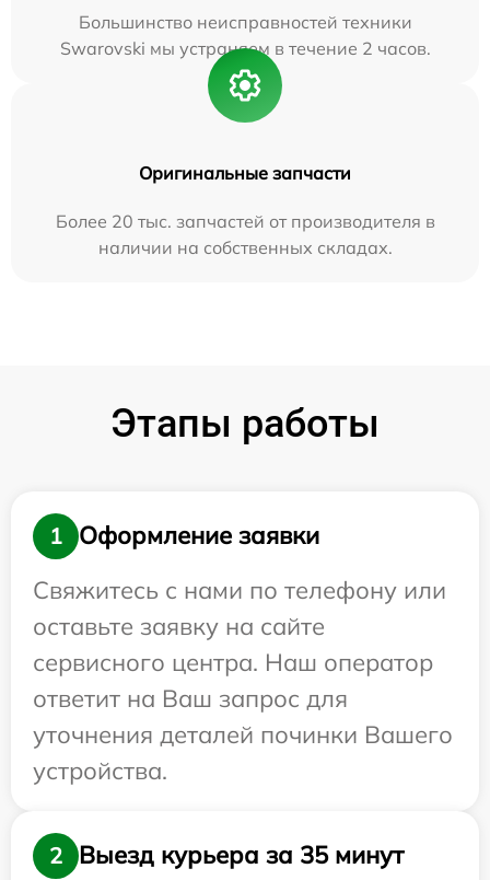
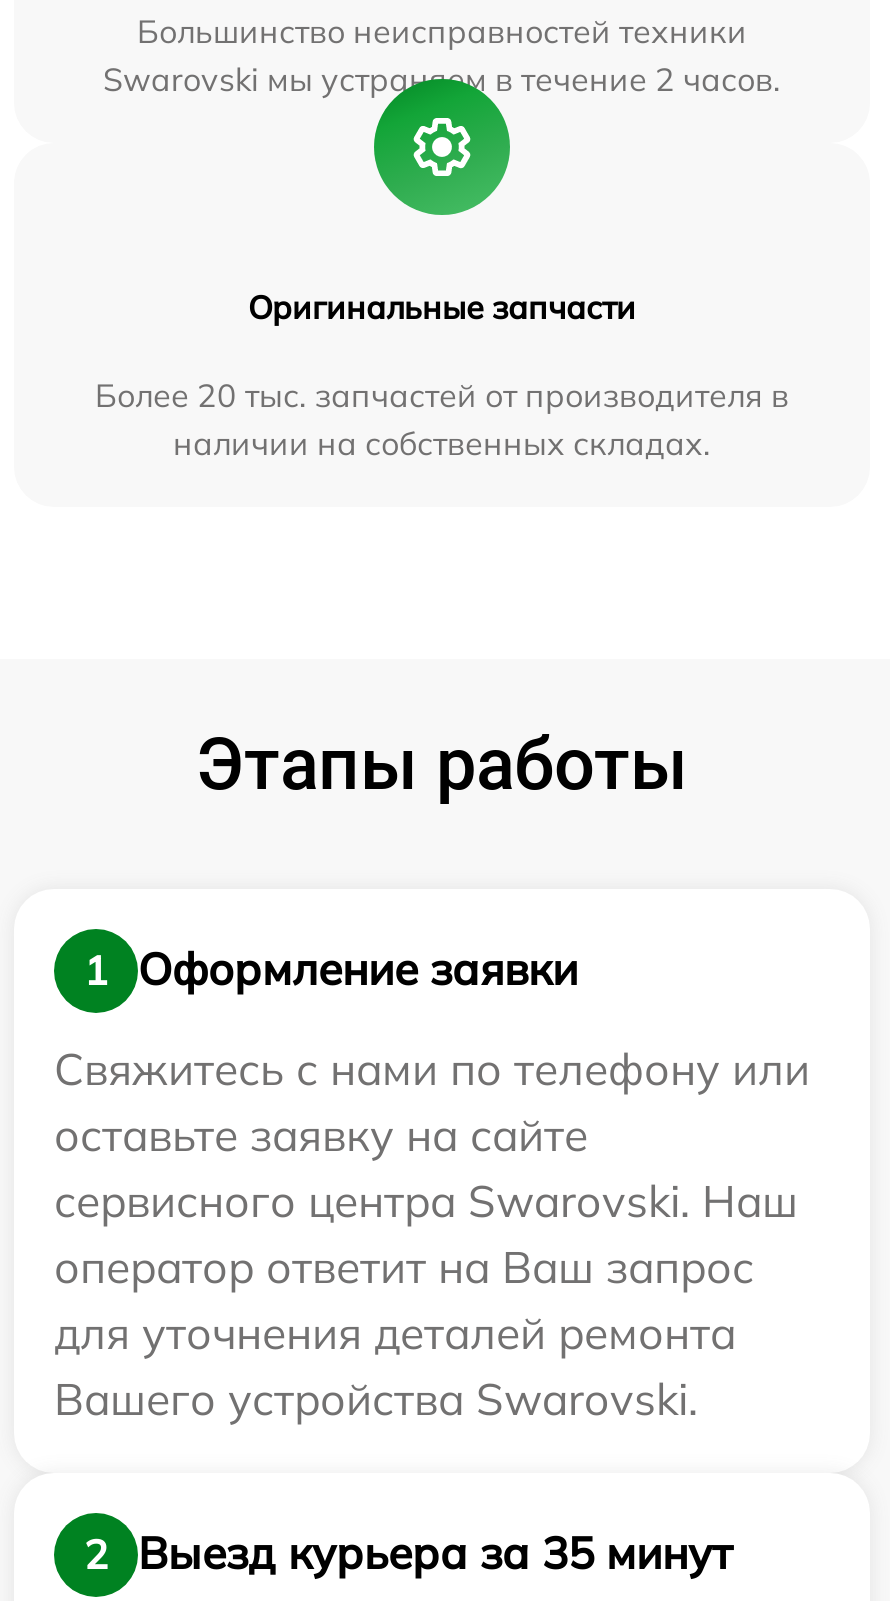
- сервисного центра. Наш оператор
- ответит на Ваш запрос для
- уточнения деталей починки Вашего
- устройства.
+ сервисного центра Swarovski. Наш
+ оператор ответит на Ваш запрос
+ для уточнения деталей ремонта
+ Вашего устройства Swarovski.
